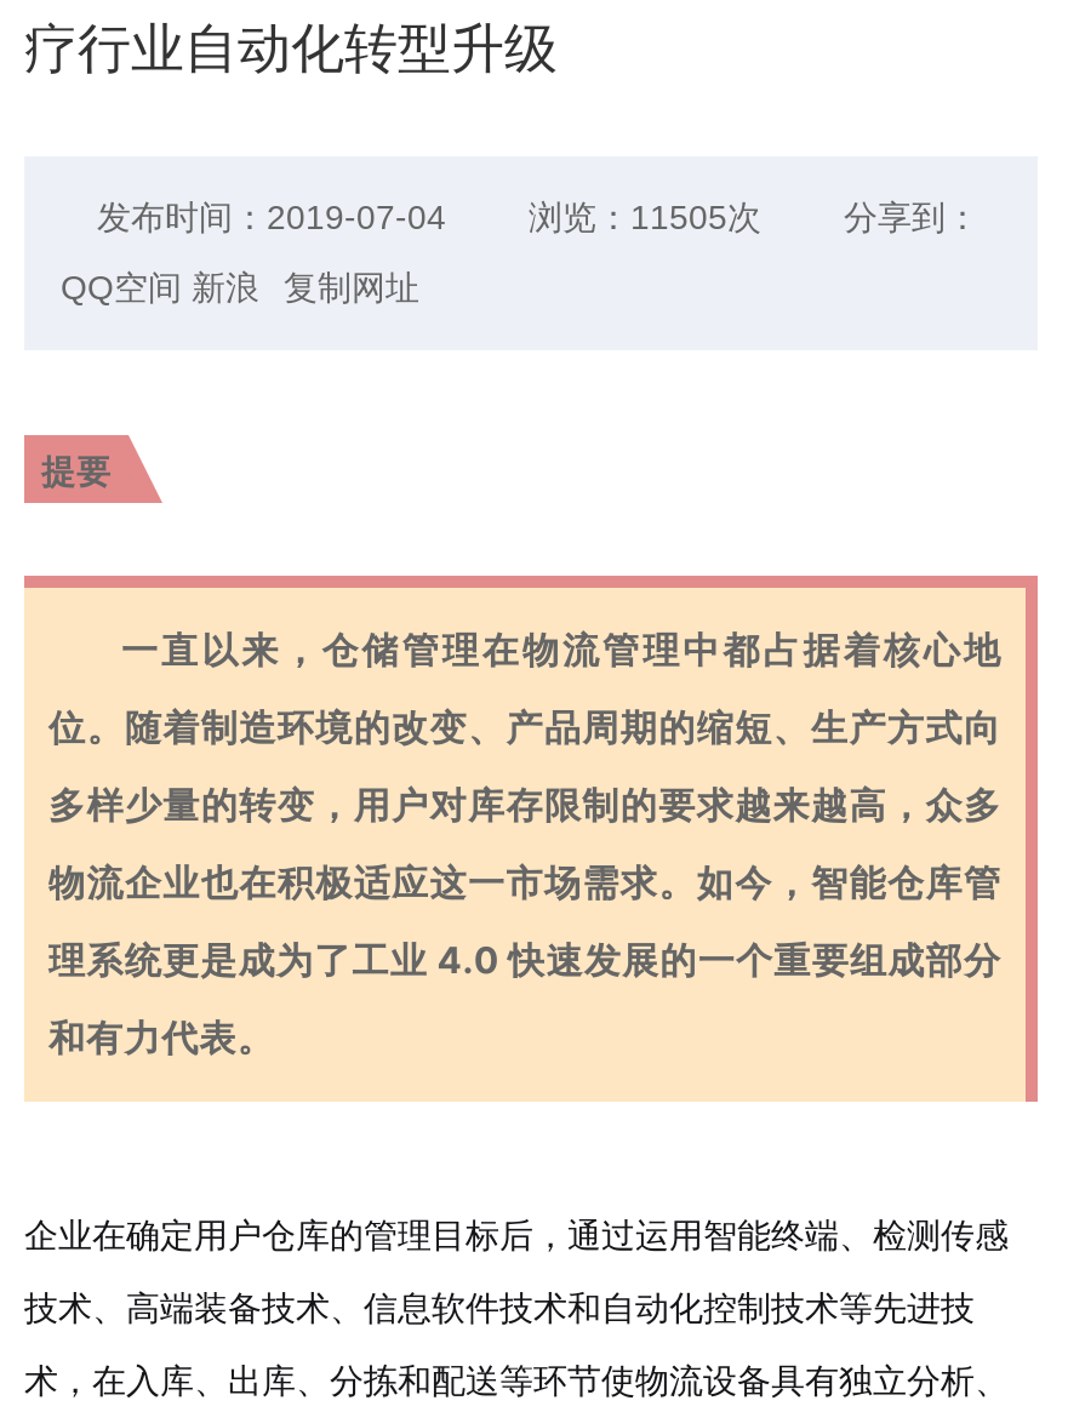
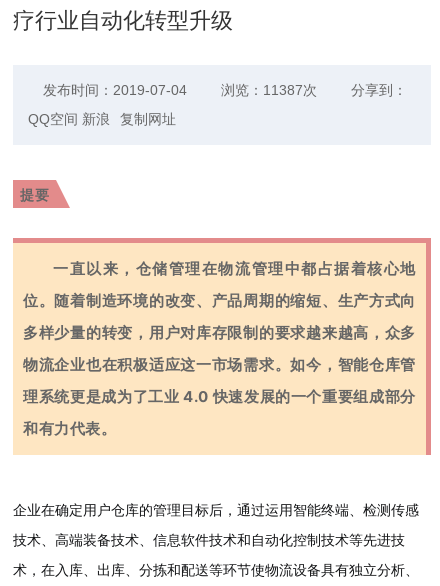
- 浏览：11505次
+ 浏览：11387次
